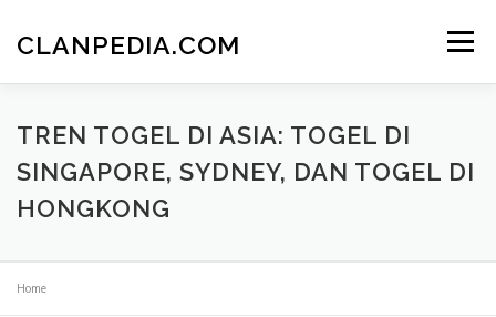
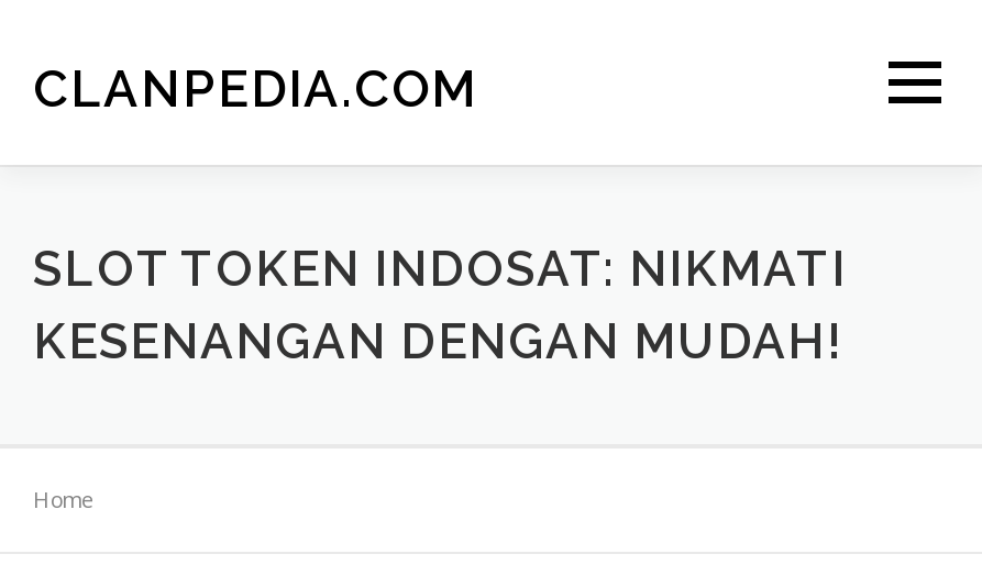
- TREN TOGEL DI ASIA: TOGEL DI
- SINGAPORE, SYDNEY, DAN TOGEL DI
- HONGKONG
+ SLOT TOKEN INDOSAT: NIKMATI
+ KESENANGAN DENGAN MUDAH!
